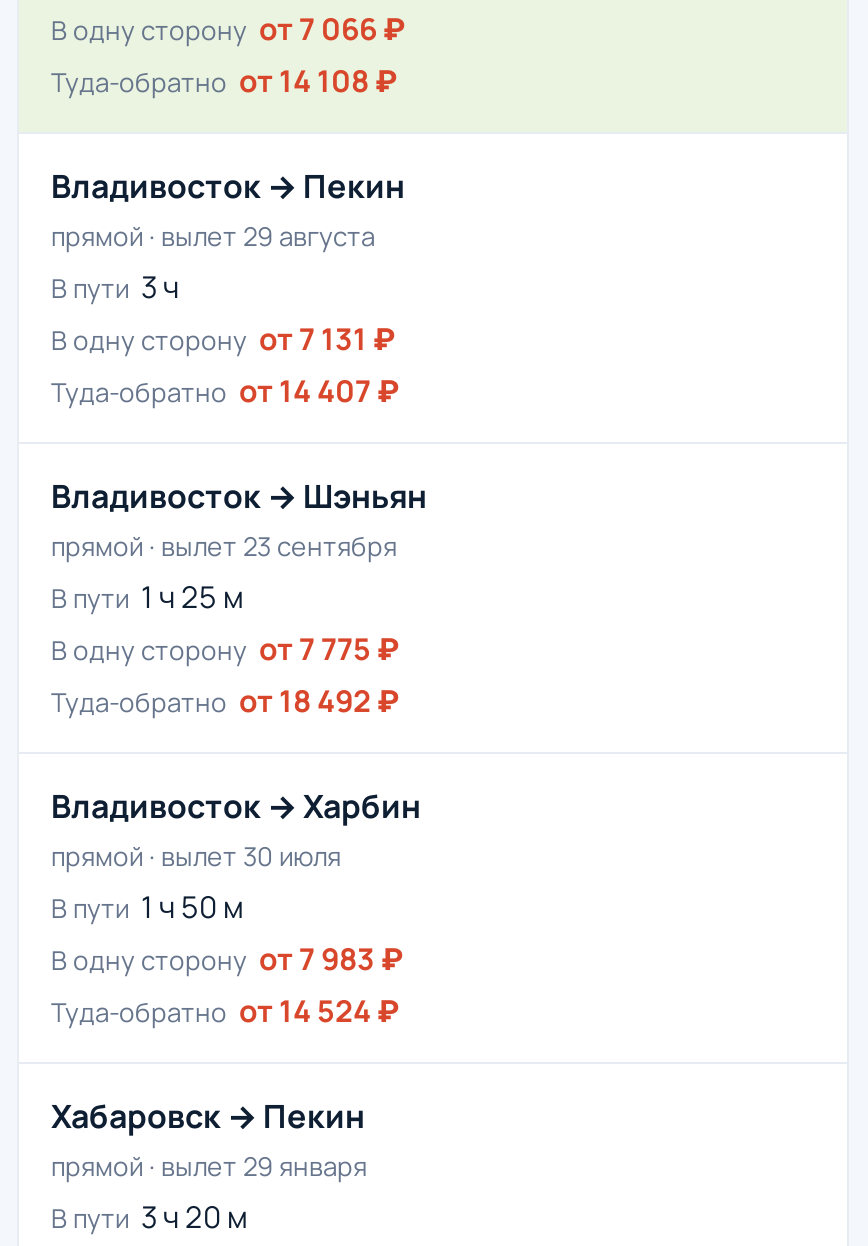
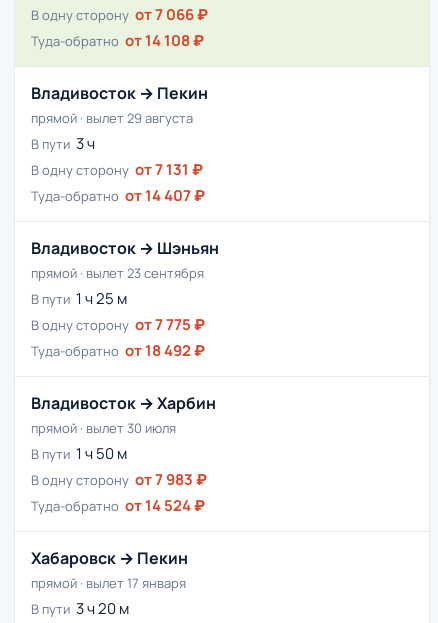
- прямой · вылет 29 января
+ прямой · вылет 17 января
